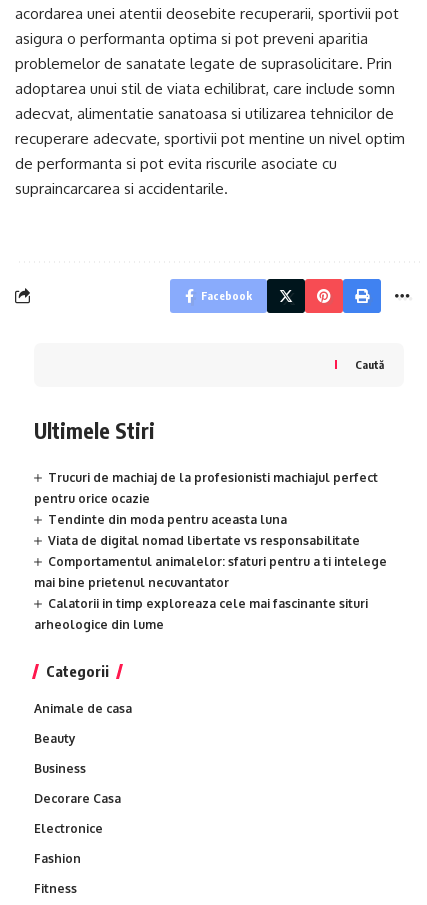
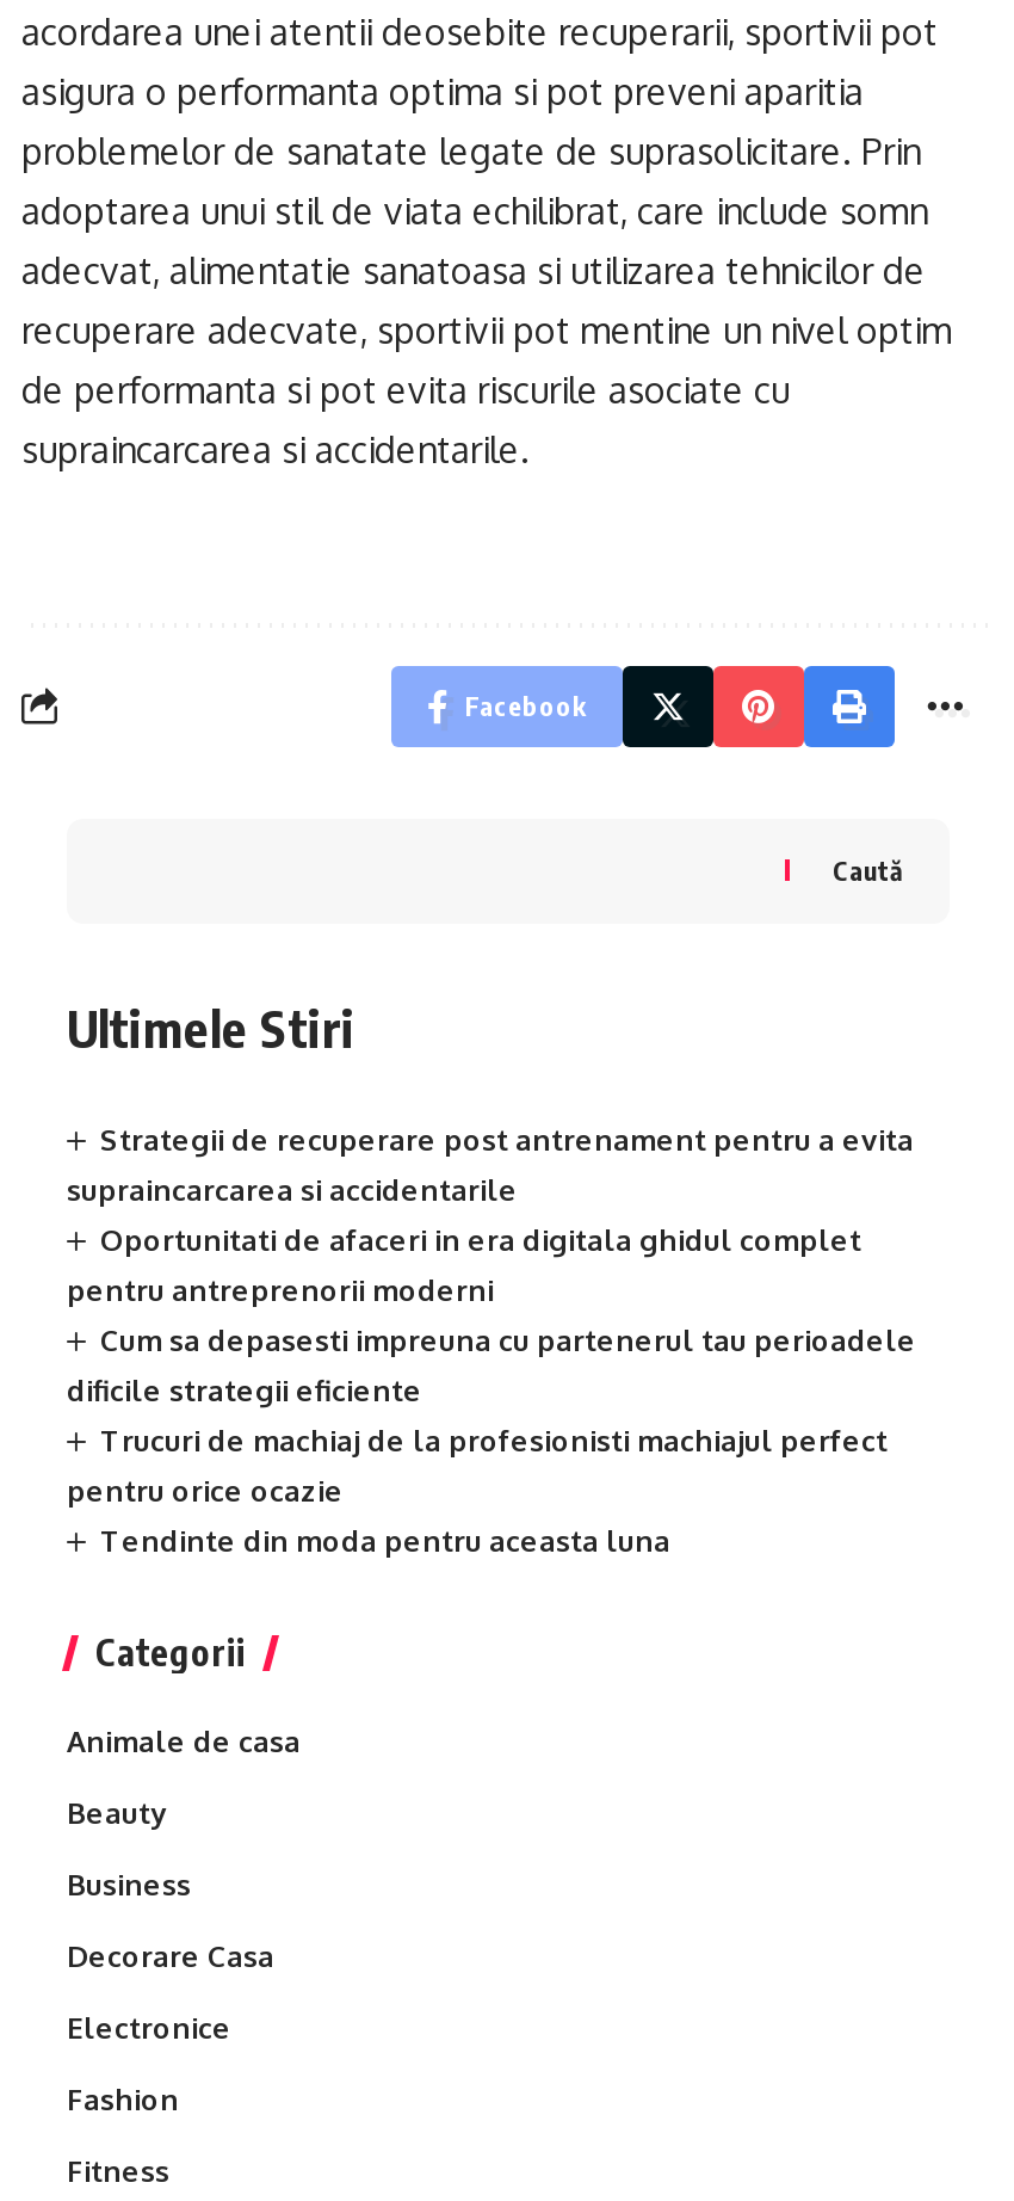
+ Strategii de recuperare post antrenament pentru a evita
+ supraincarcarea si accidentarile
+ Oportunitati de afaceri in era digitala ghidul complet
+ pentru antreprenorii moderni
+ Cum sa depasesti impreuna cu partenerul tau perioadele
+ dificile strategii eficiente

moved down: Trucuri de machiaj de la profesionisti machiajul perfect | pentru orice ocazie | Tendinte din moda pentru aceasta luna

- Viata de digital nomad libertate vs responsabilitate
- Comportamentul animalelor: sfaturi pentru a ti intelege
- mai bine prietenul necuvantator
- Calatorii in timp exploreaza cele mai fascinante situri
- arheologice din lume
